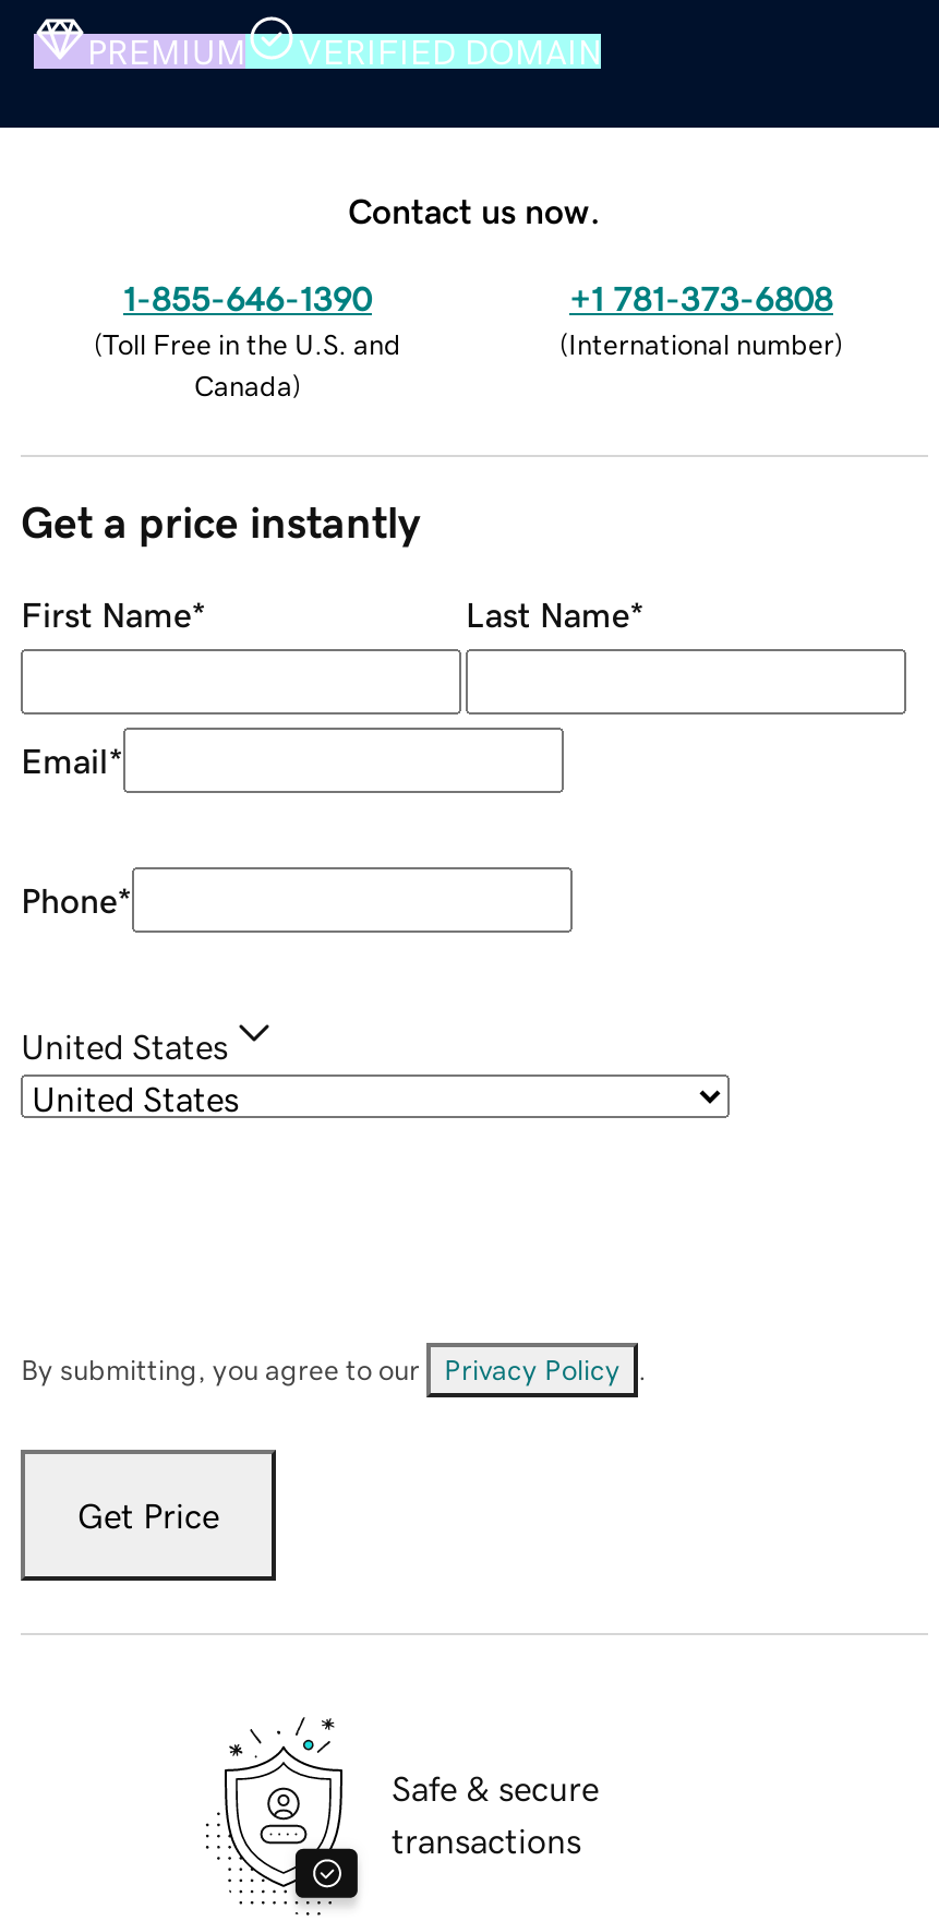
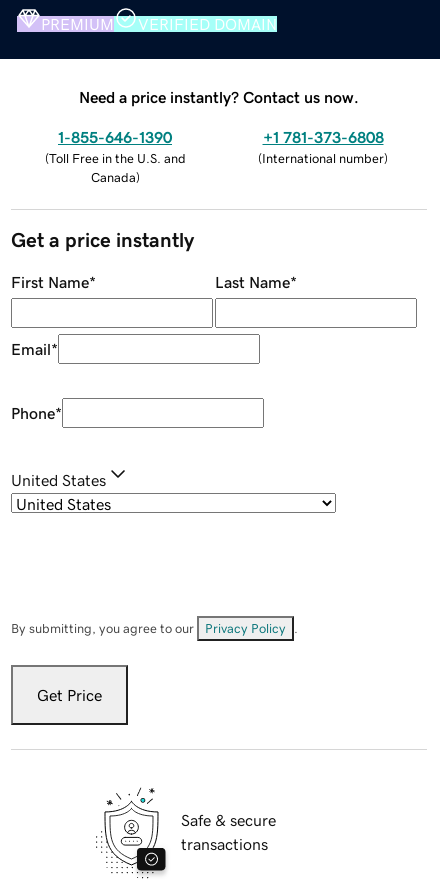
- Contact us now.
+ Need a price instantly? Contact us now.
